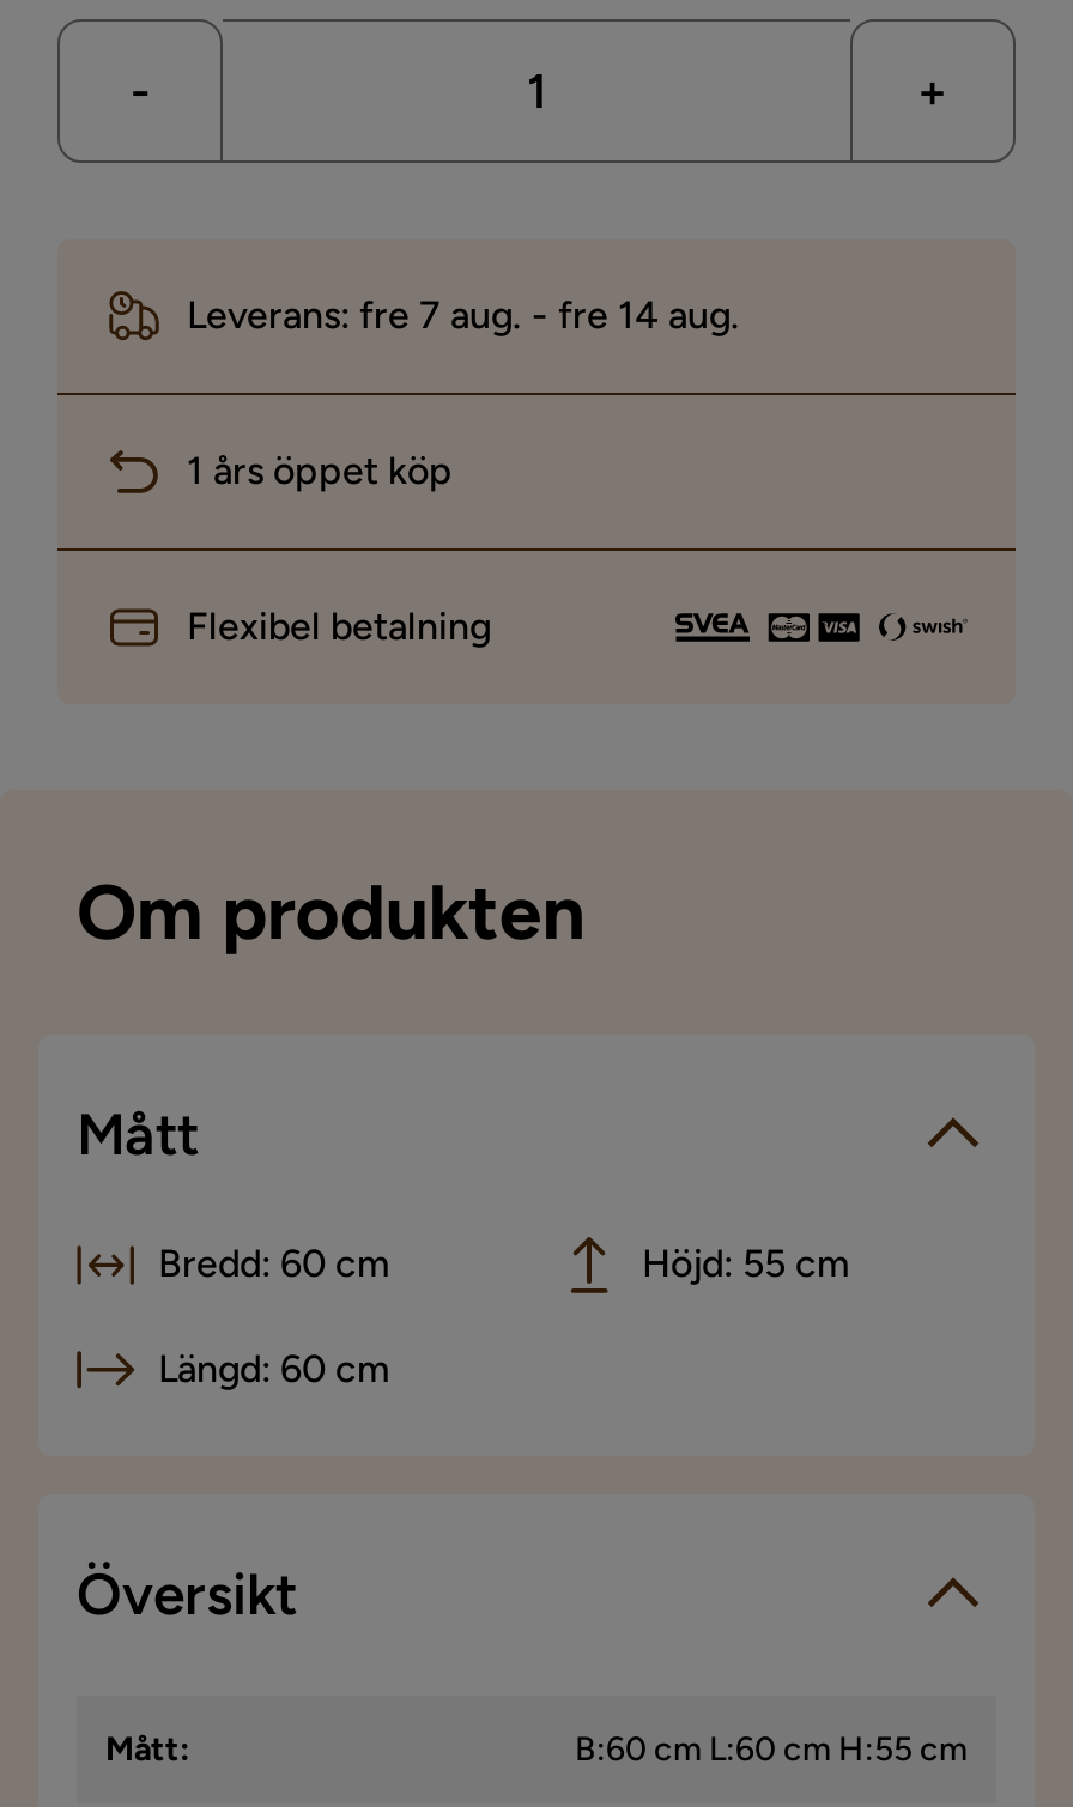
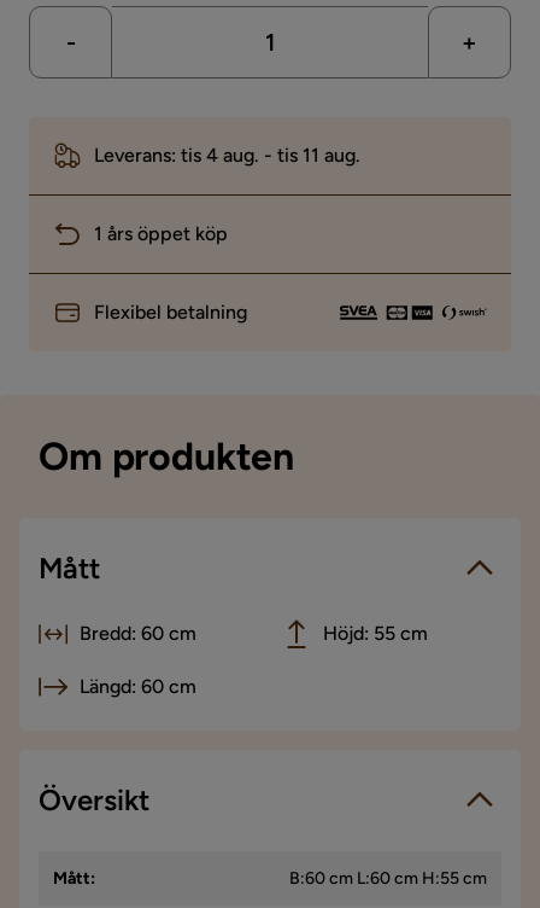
- Leverans: fre 7 aug. - fre 14 aug.
+ Leverans: tis 4 aug. - tis 11 aug.
